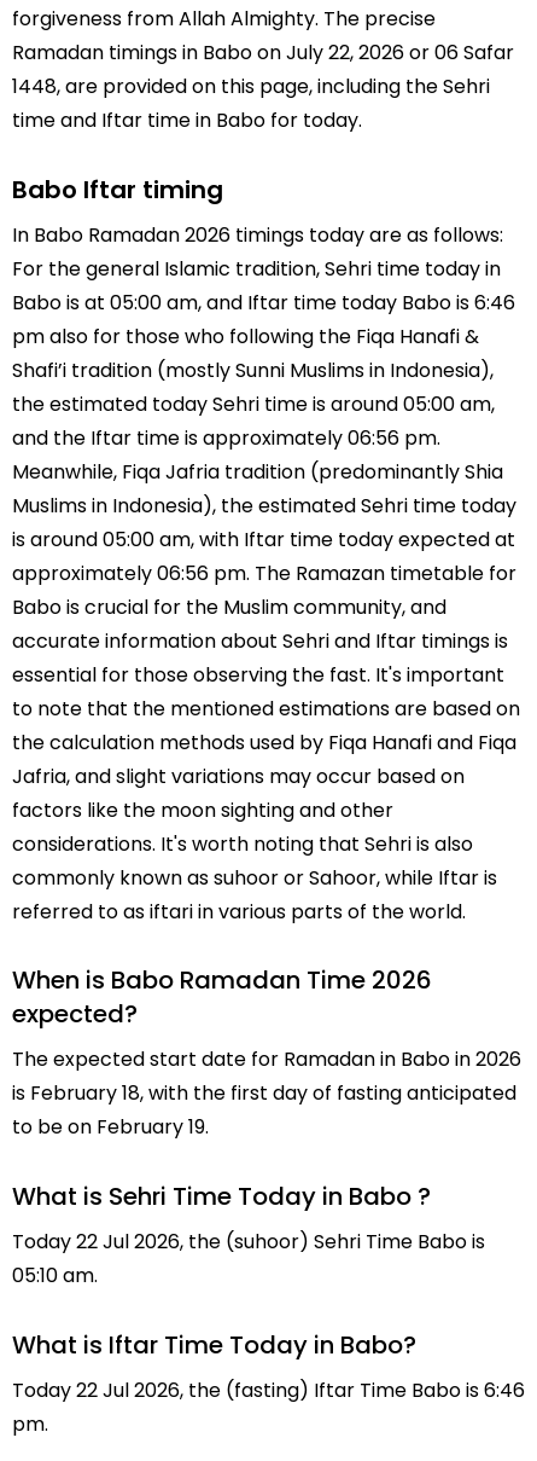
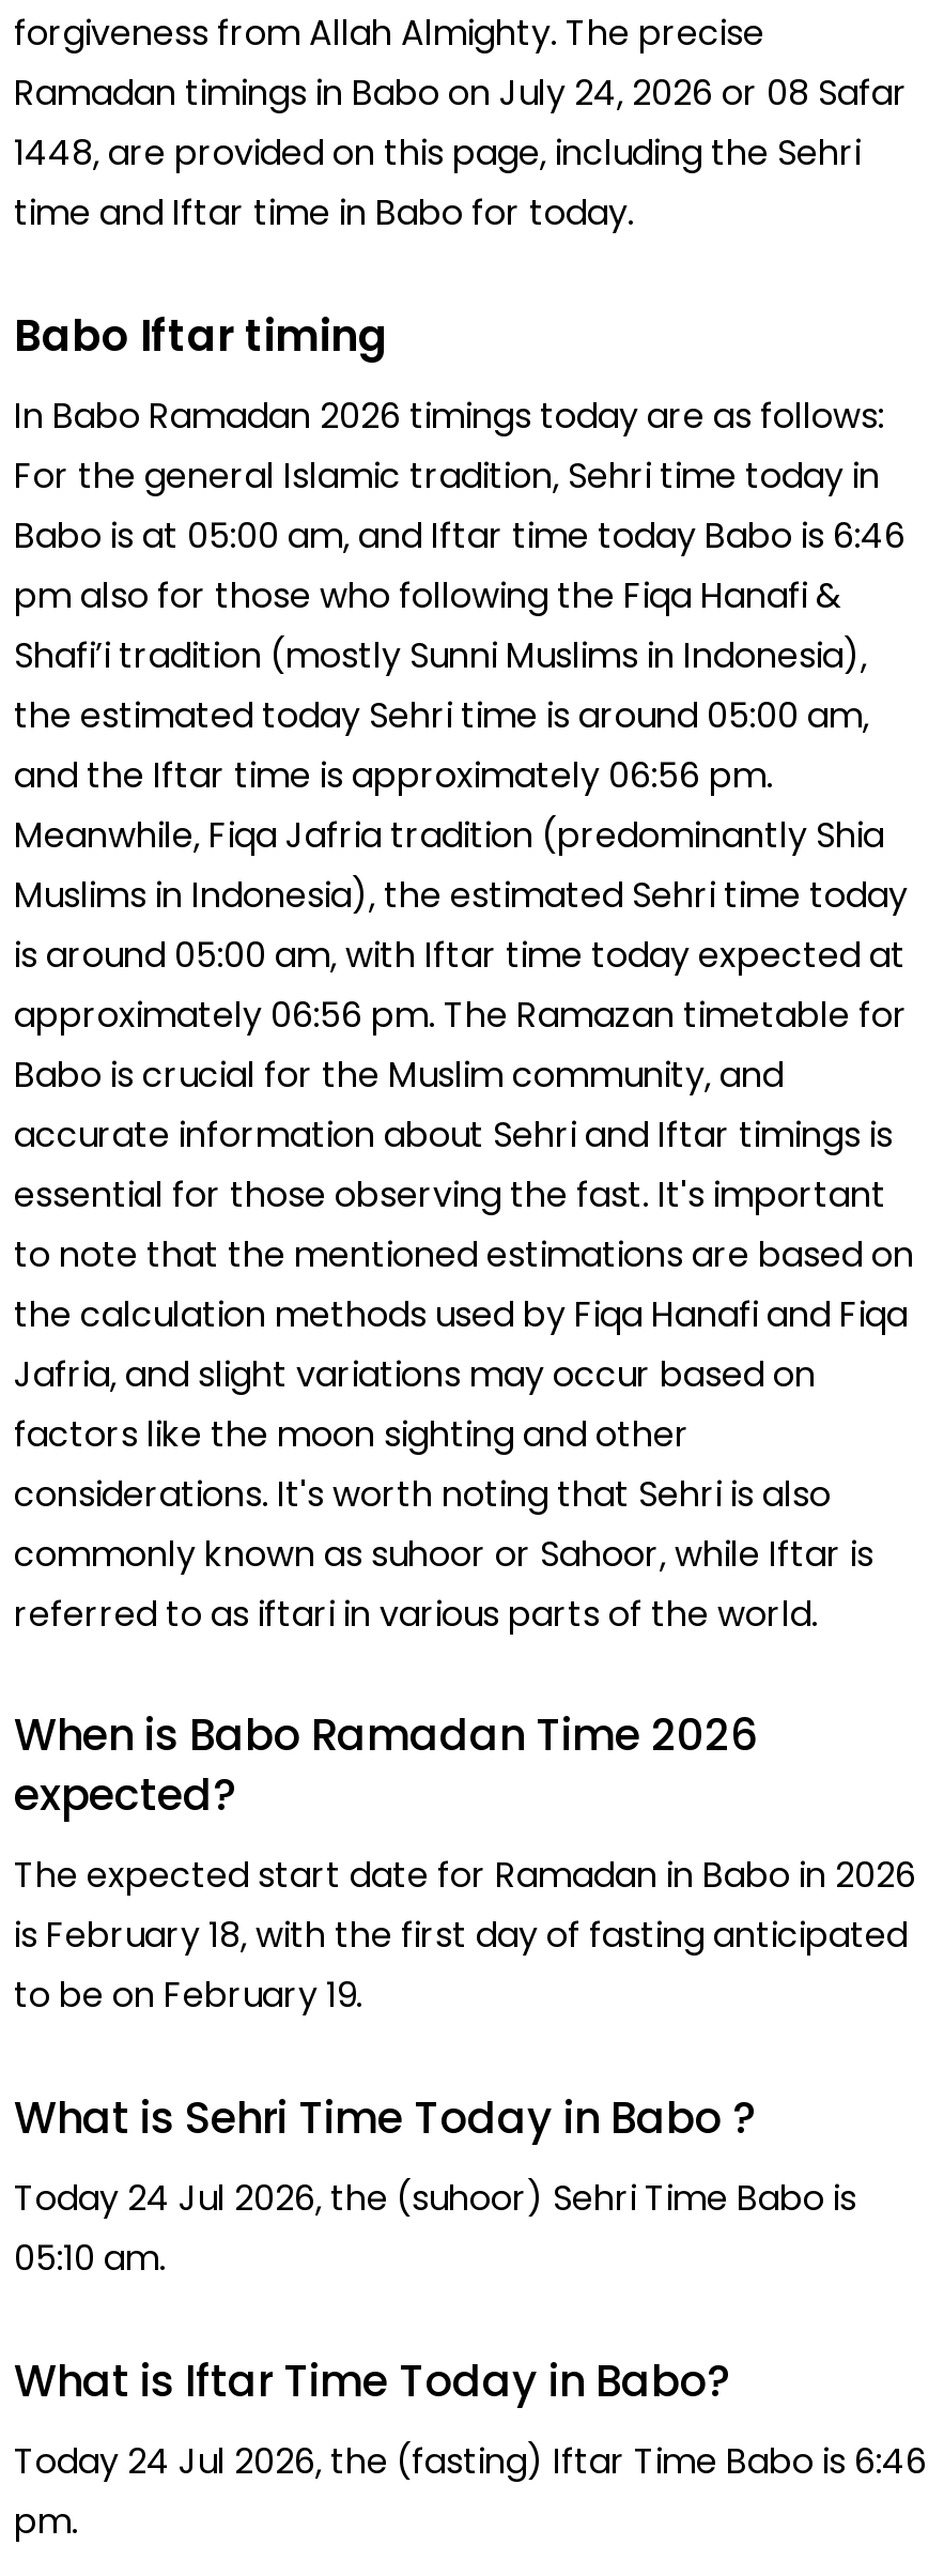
- Ramadan timings in Babo on July 22, 2026 or 06 Safar
+ Ramadan timings in Babo on July 24, 2026 or 08 Safar

- Today 22 Jul 2026, the (suhoor) Sehri Time Babo is
+ Today 24 Jul 2026, the (suhoor) Sehri Time Babo is

- Today 22 Jul 2026, the (fasting) Iftar Time Babo is 6:46
+ Today 24 Jul 2026, the (fasting) Iftar Time Babo is 6:46
